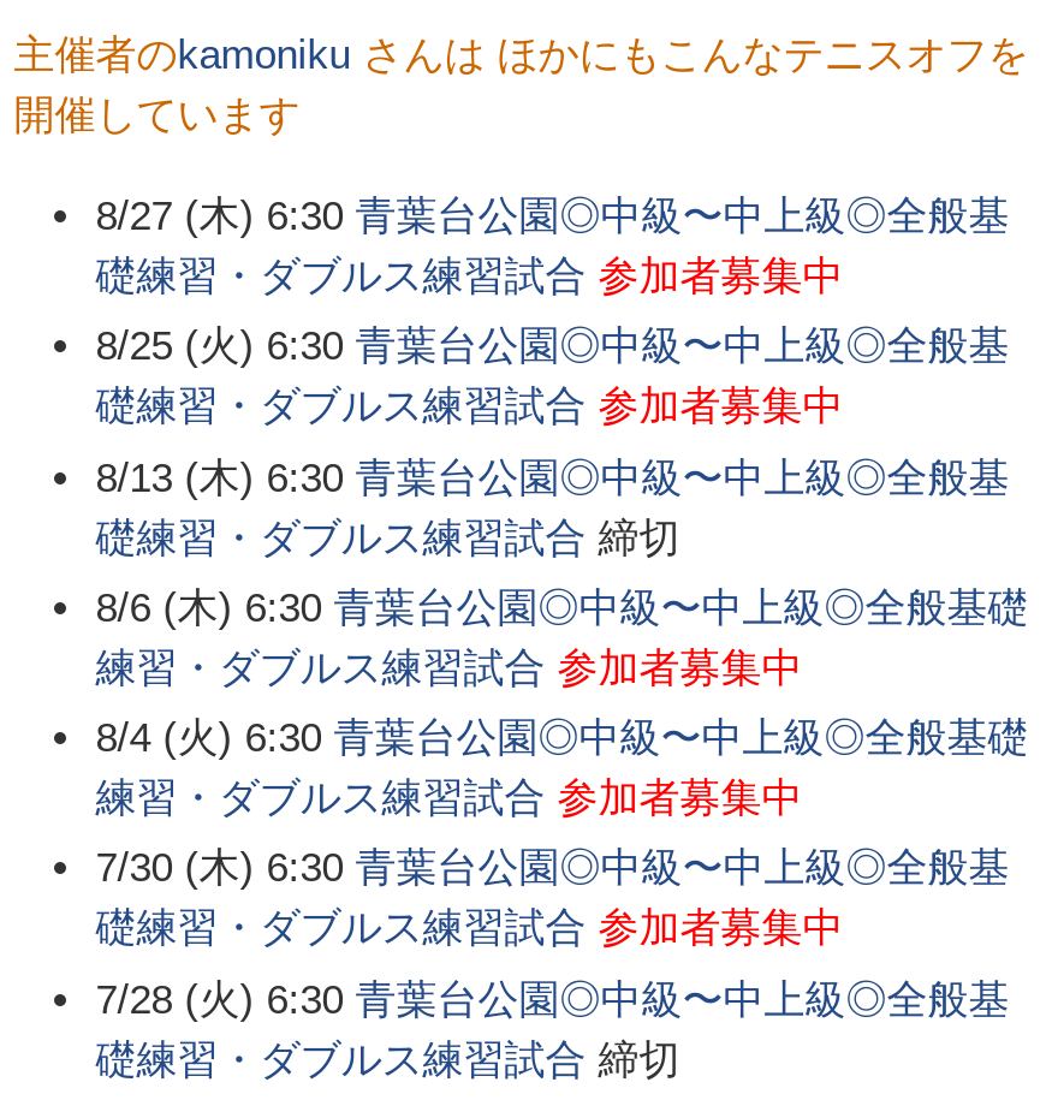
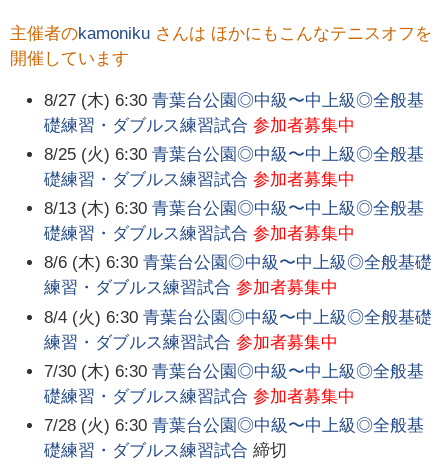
- 礎練習・ダブルス練習試合 締切
+ 礎練習・ダブルス練習試合 参加者募集中
